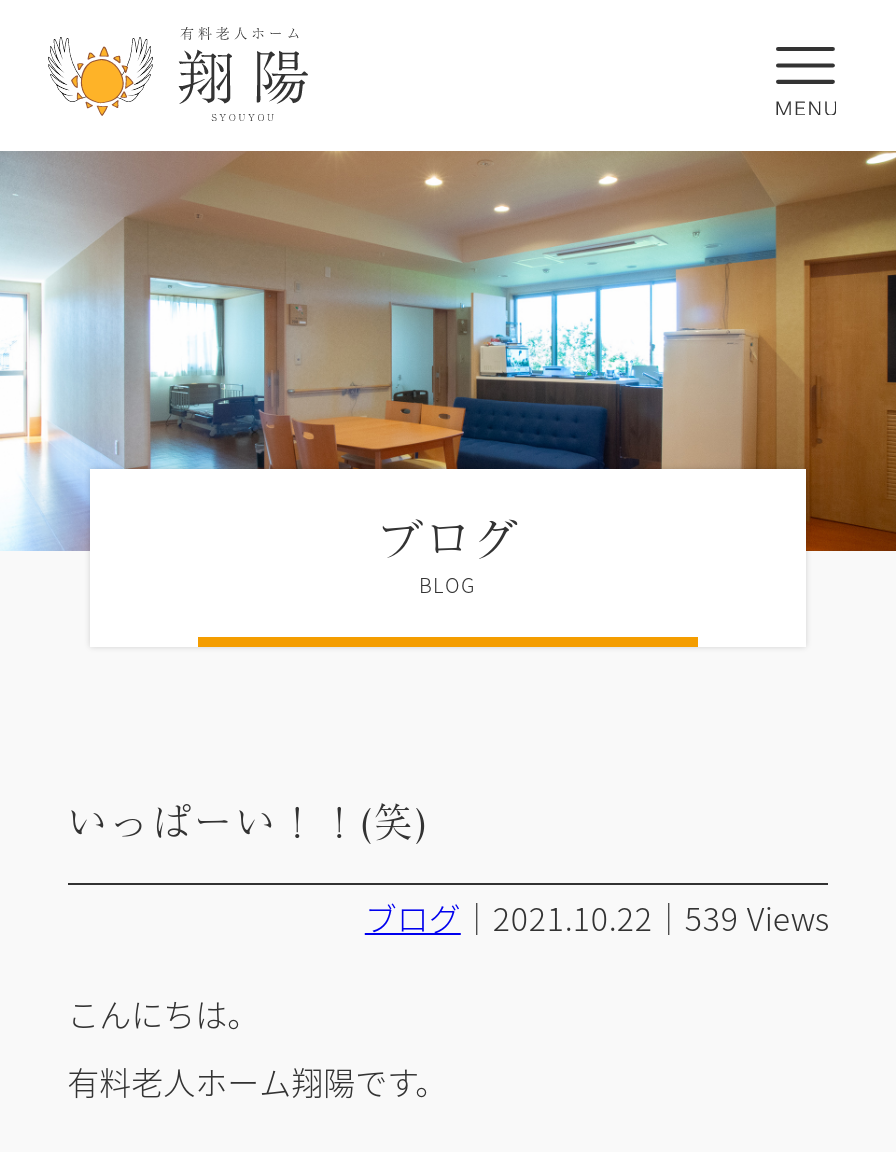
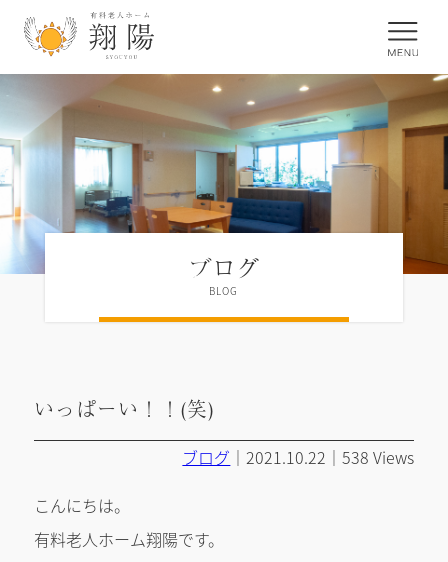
- ブログ｜2021.10.22｜539 Views
+ ブログ｜2021.10.22｜538 Views
